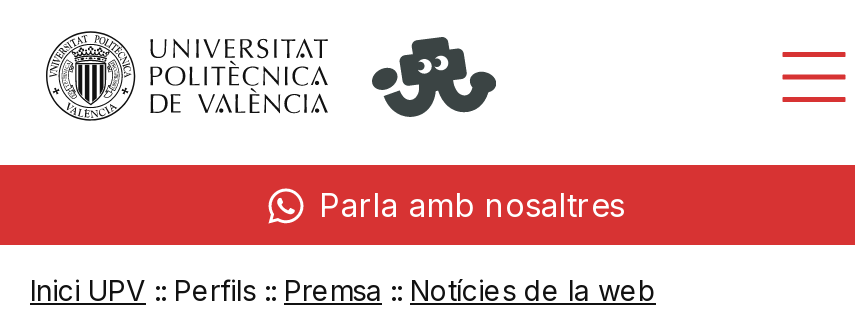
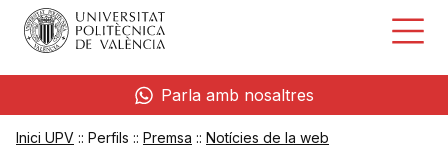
- [image]
